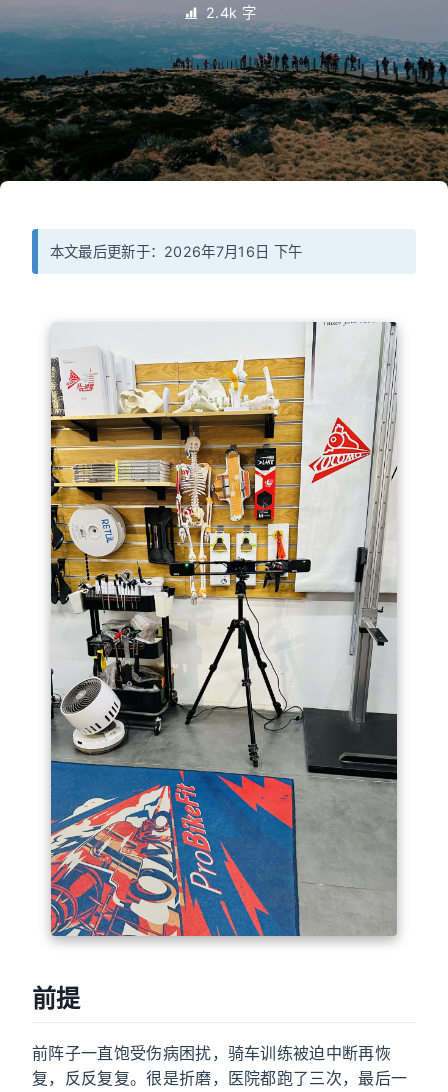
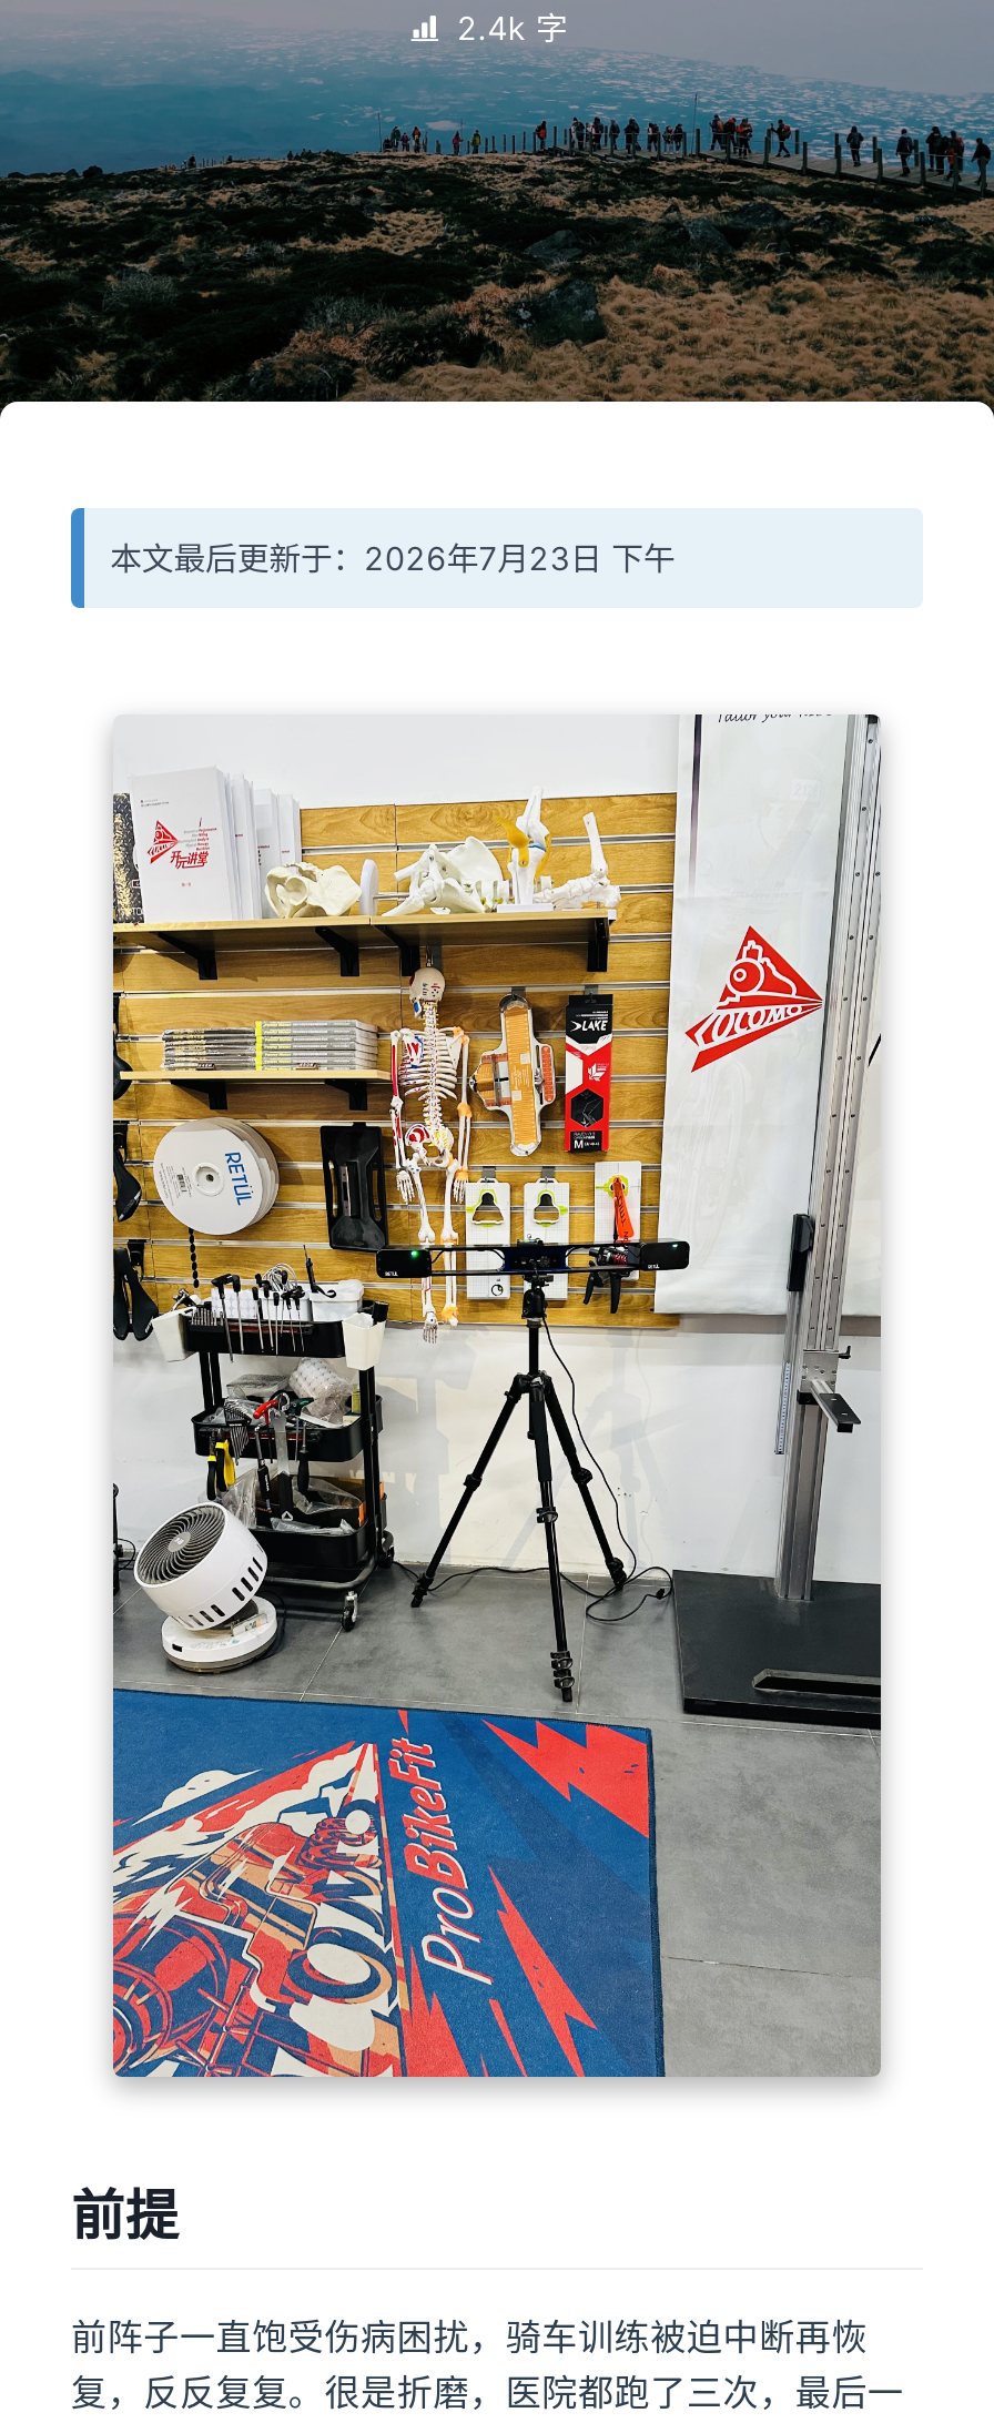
- 本文最后更新于：2026年7月16日 下午
+ 本文最后更新于：2026年7月23日 下午
